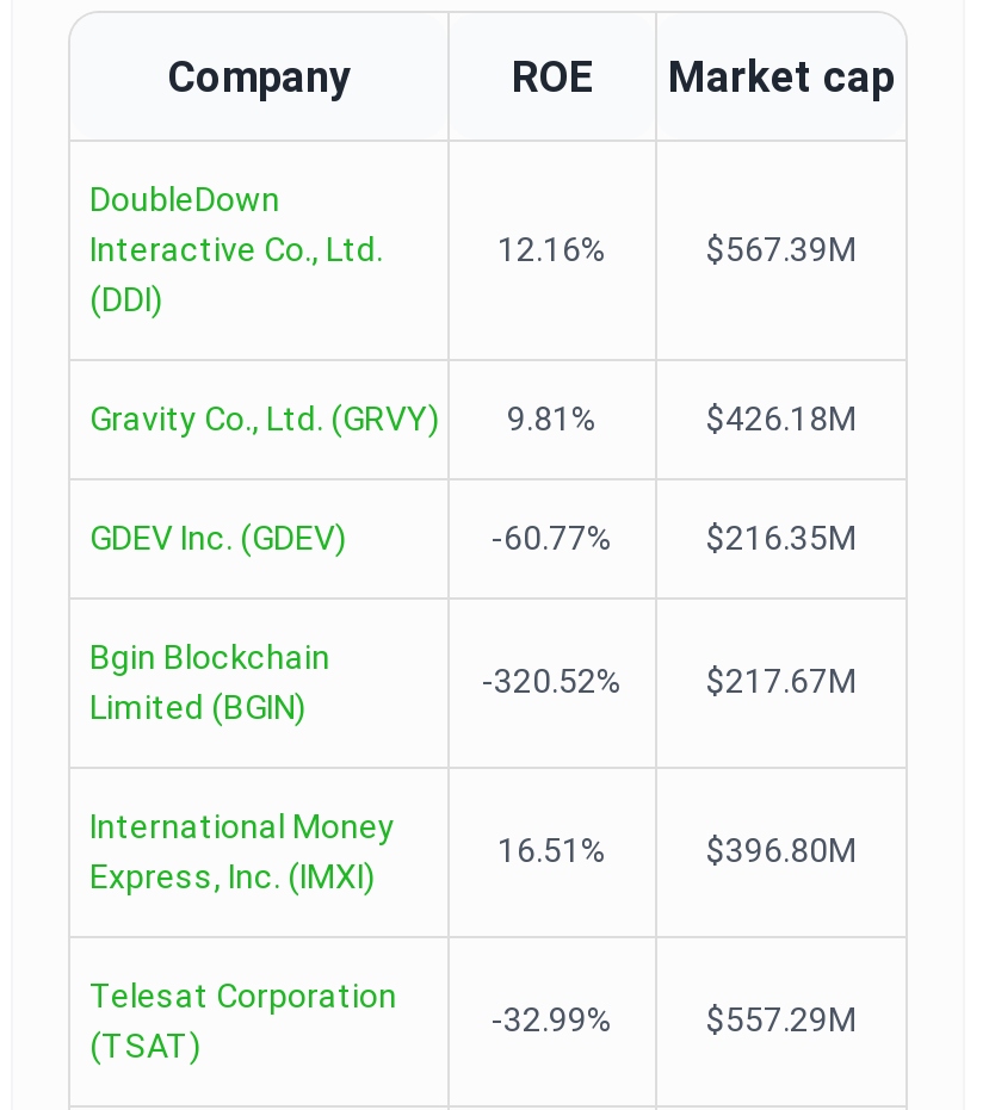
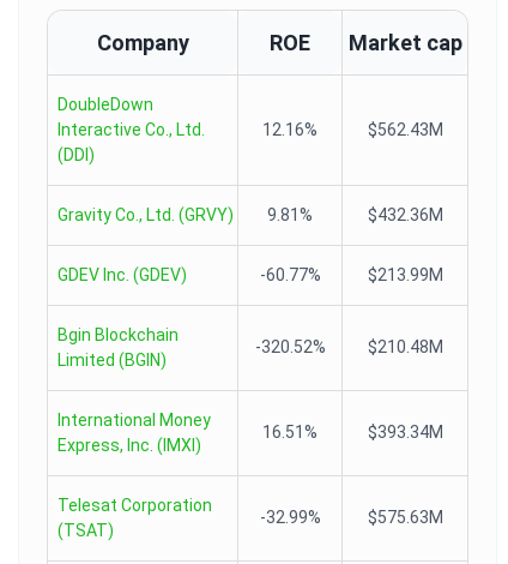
- $567.39M
+ $562.43M

- $426.18M
+ $432.36M

- $216.35M
+ $213.99M

- $217.67M
+ $210.48M

- $396.80M
+ $393.34M

- $557.29M
+ $575.63M
